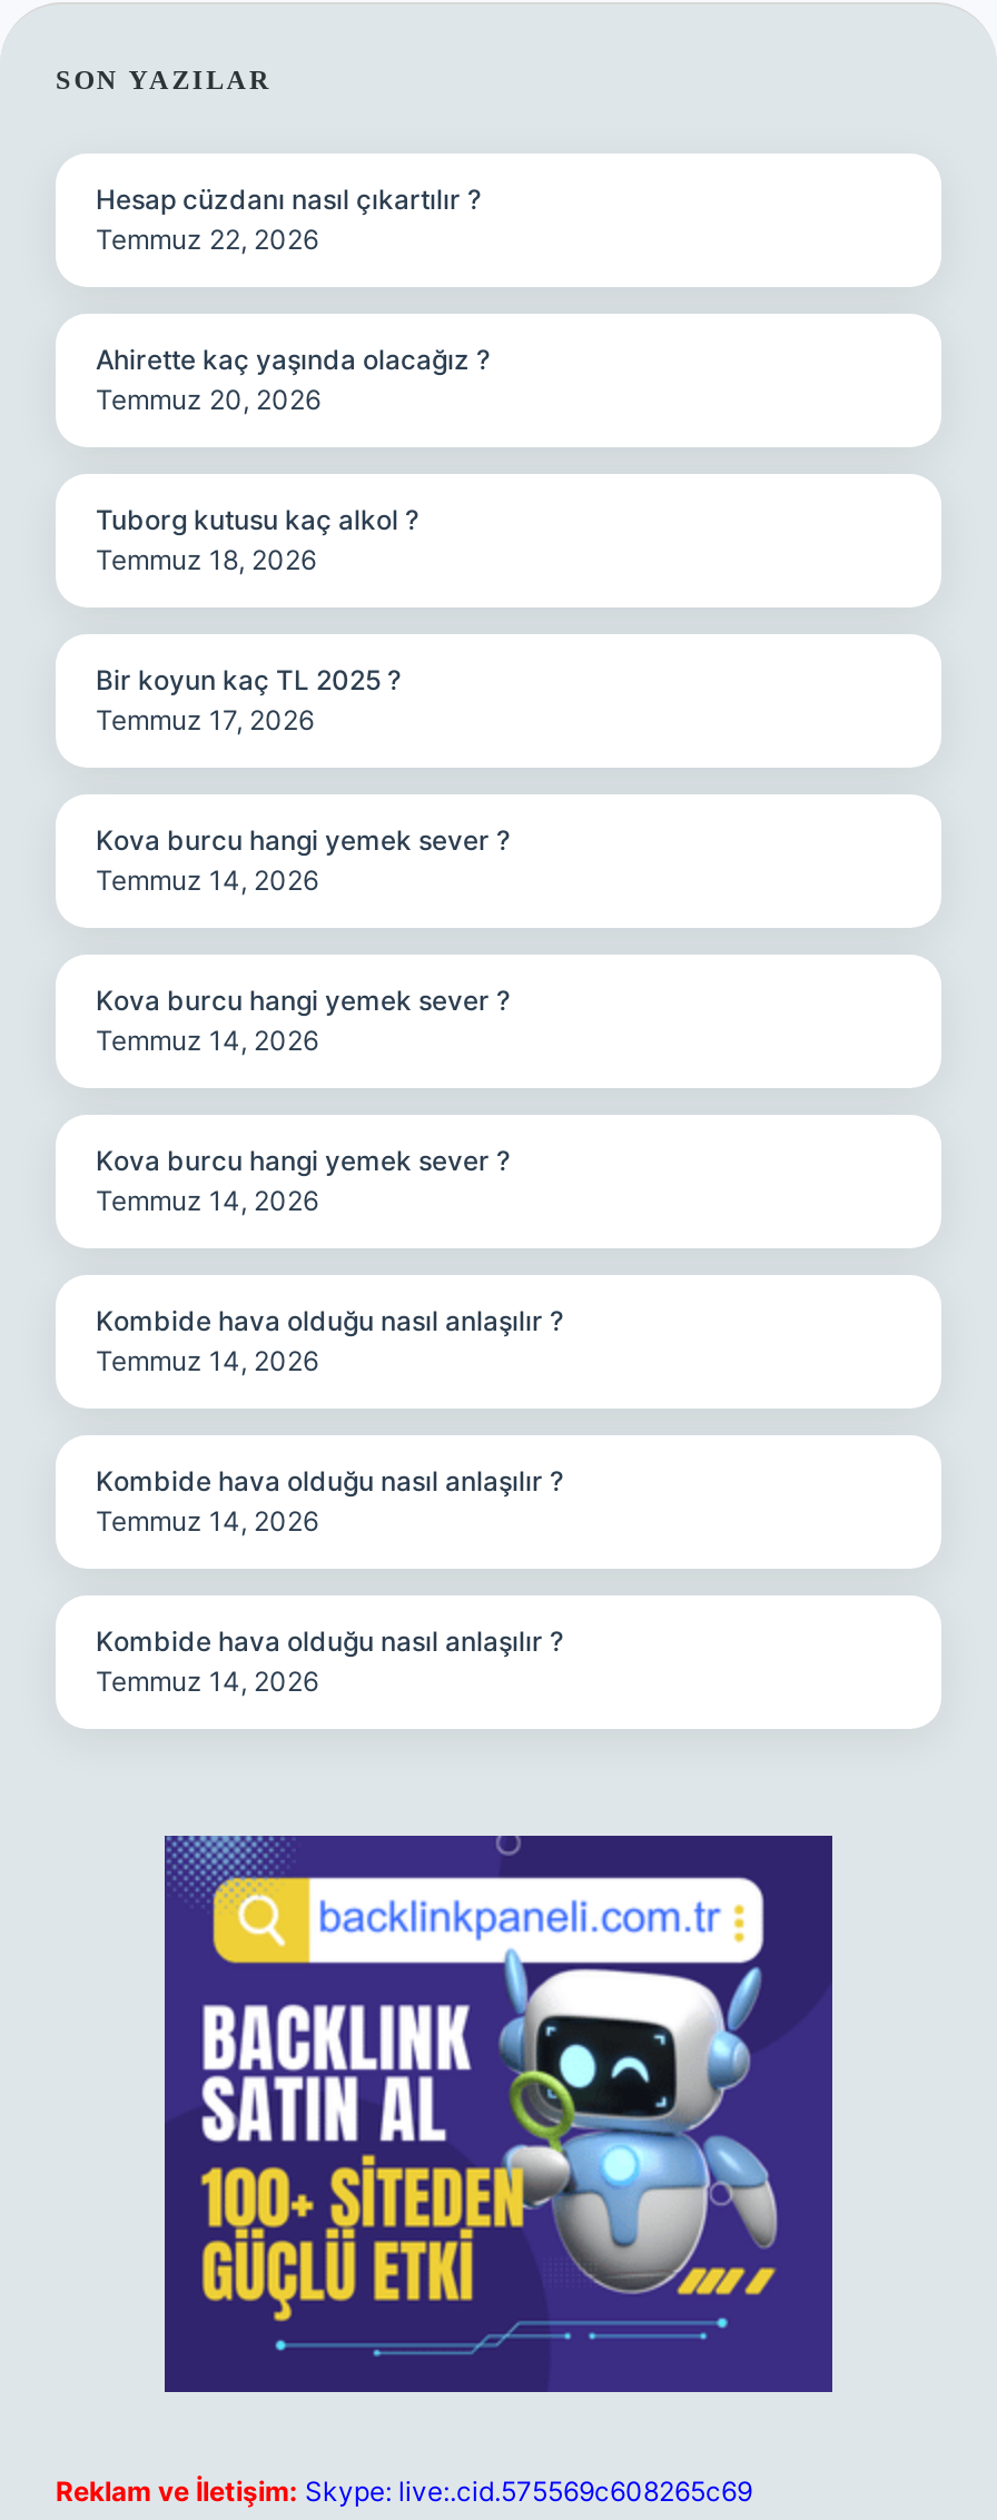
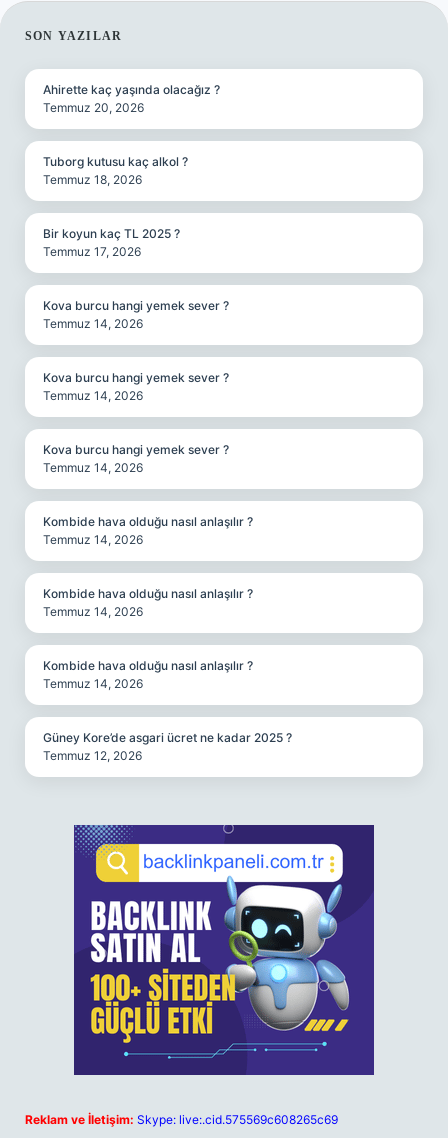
- Hesap cüzdanı nasıl çıkartılır ?
- Temmuz 22, 2026

moved up: Ahirette kaç yaşında olacağız ? | Temmuz 20, 2026 | Tuborg kutusu kaç alkol ? | ... | Kombide hava olduğu nasıl anlaşılır ? | Temmuz 14, 2026

+ Güney Kore’de asgari ücret ne kadar 2025 ?
+ Temmuz 12, 2026
